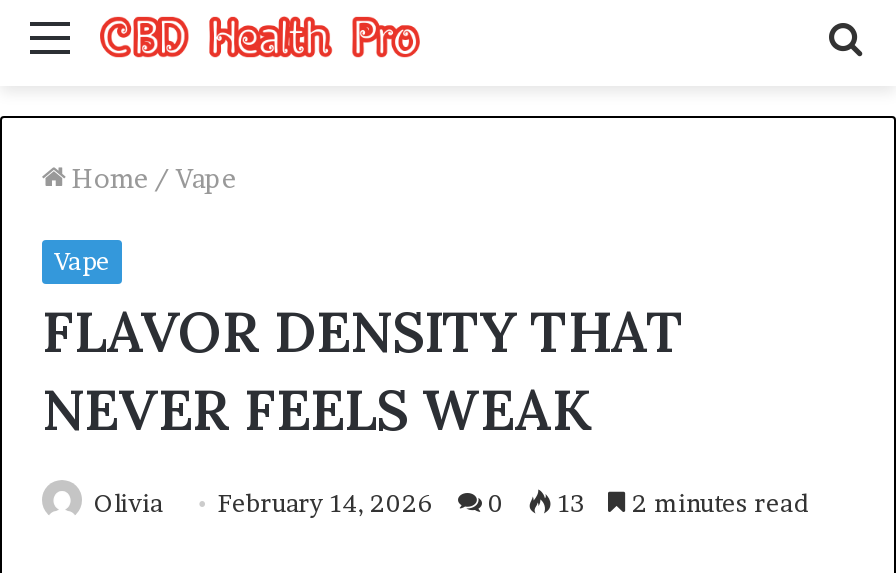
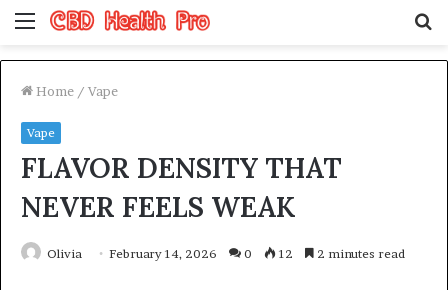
- Olivia February 14, 2026 0 13 2 minutes read
+ Olivia February 14, 2026 0 12 2 minutes read
